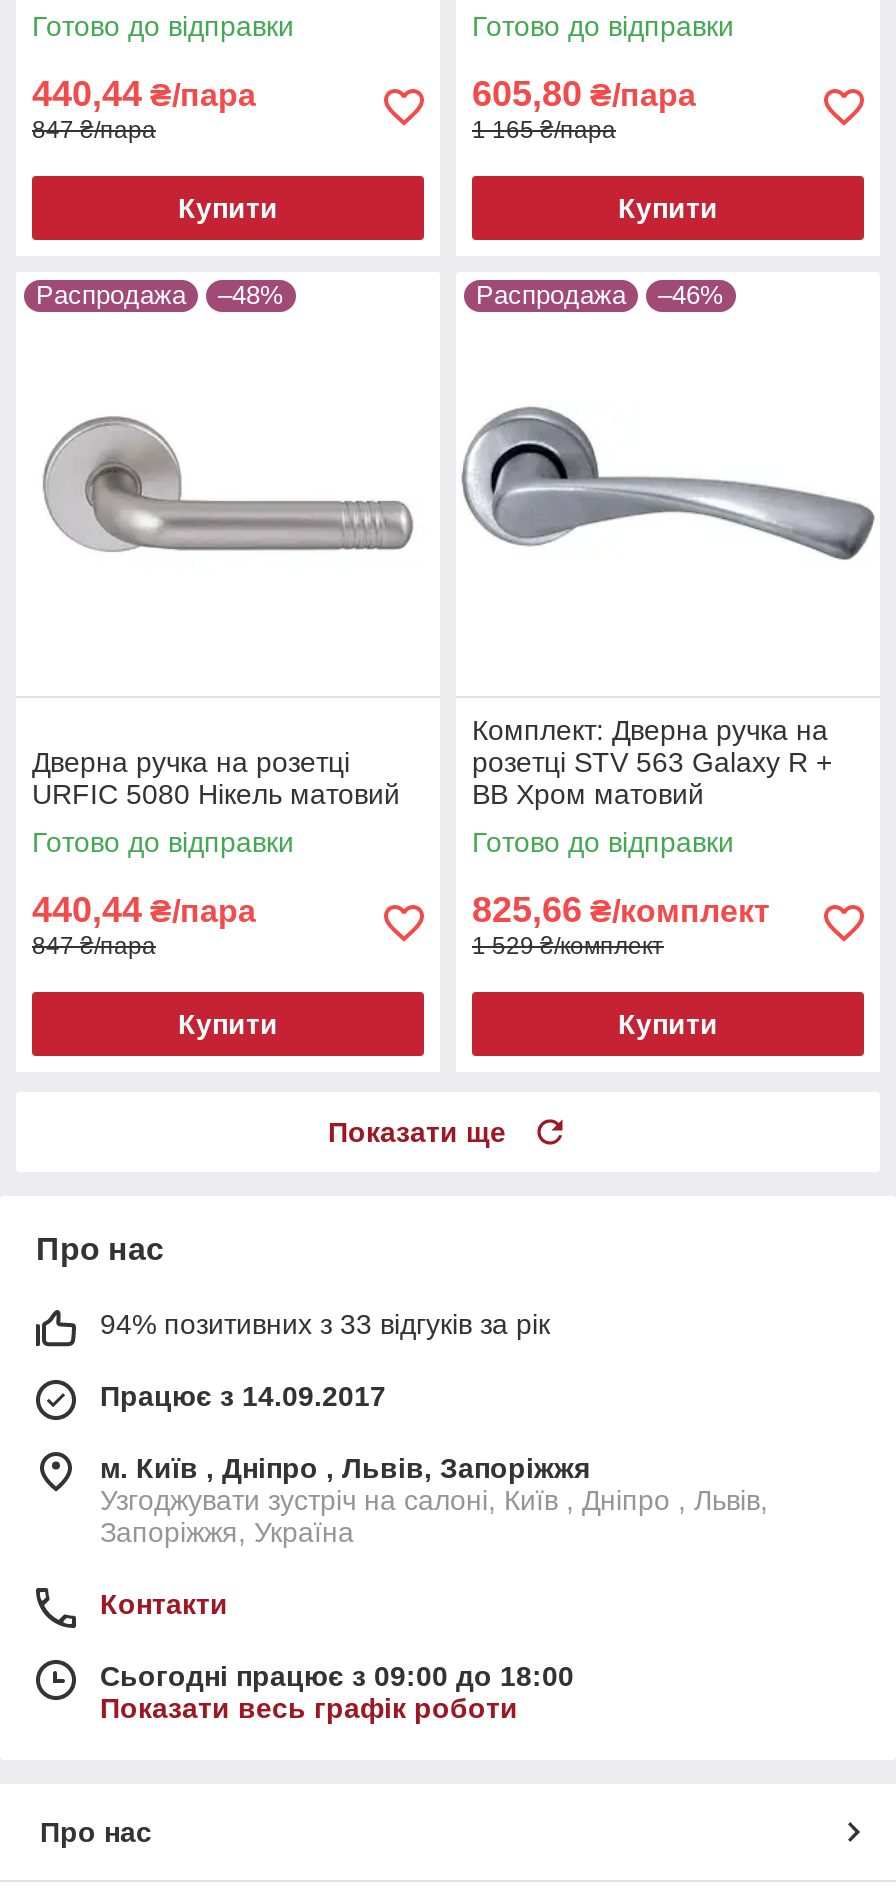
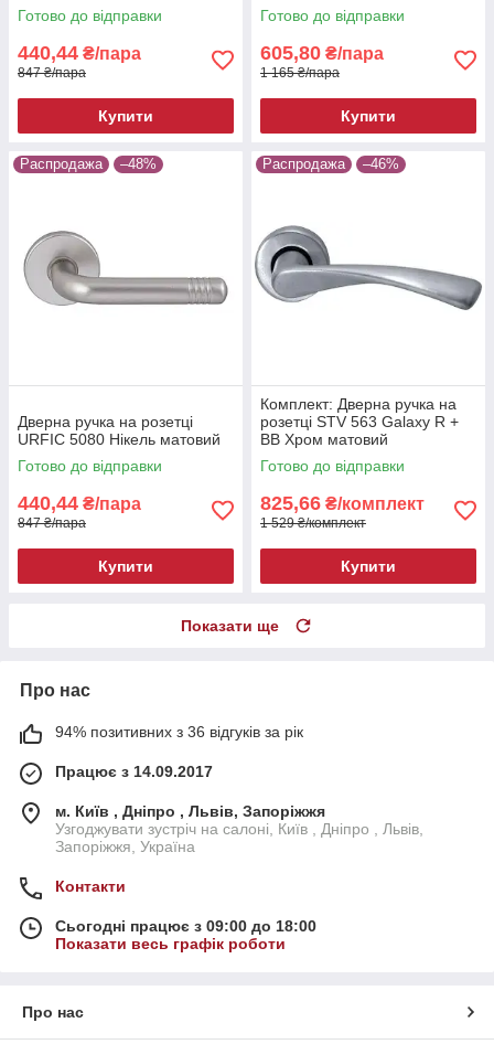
- 94% позитивних з 33 відгуків за рік
+ 94% позитивних з 36 відгуків за рік
